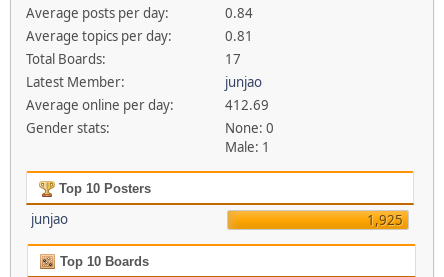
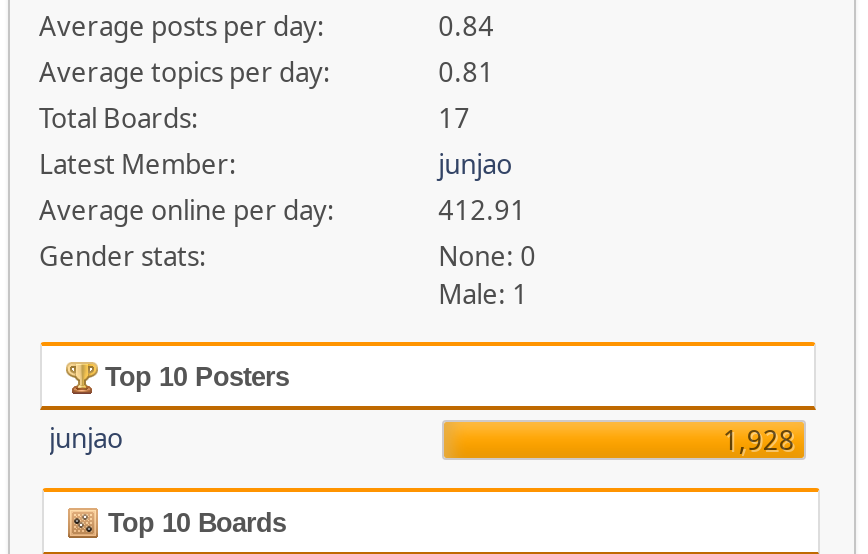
- 412.69
+ 412.91

- 1,925
+ 1,928
